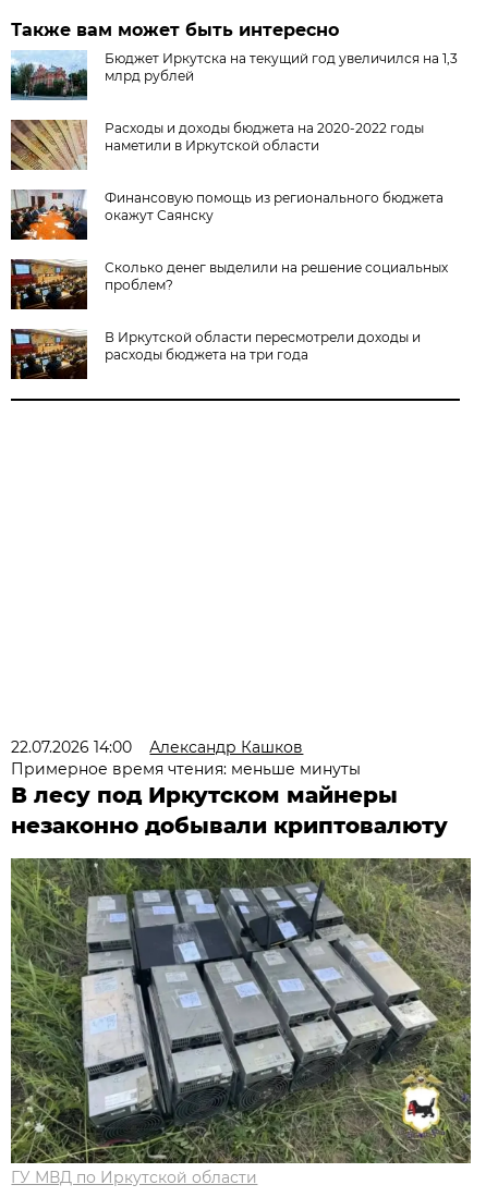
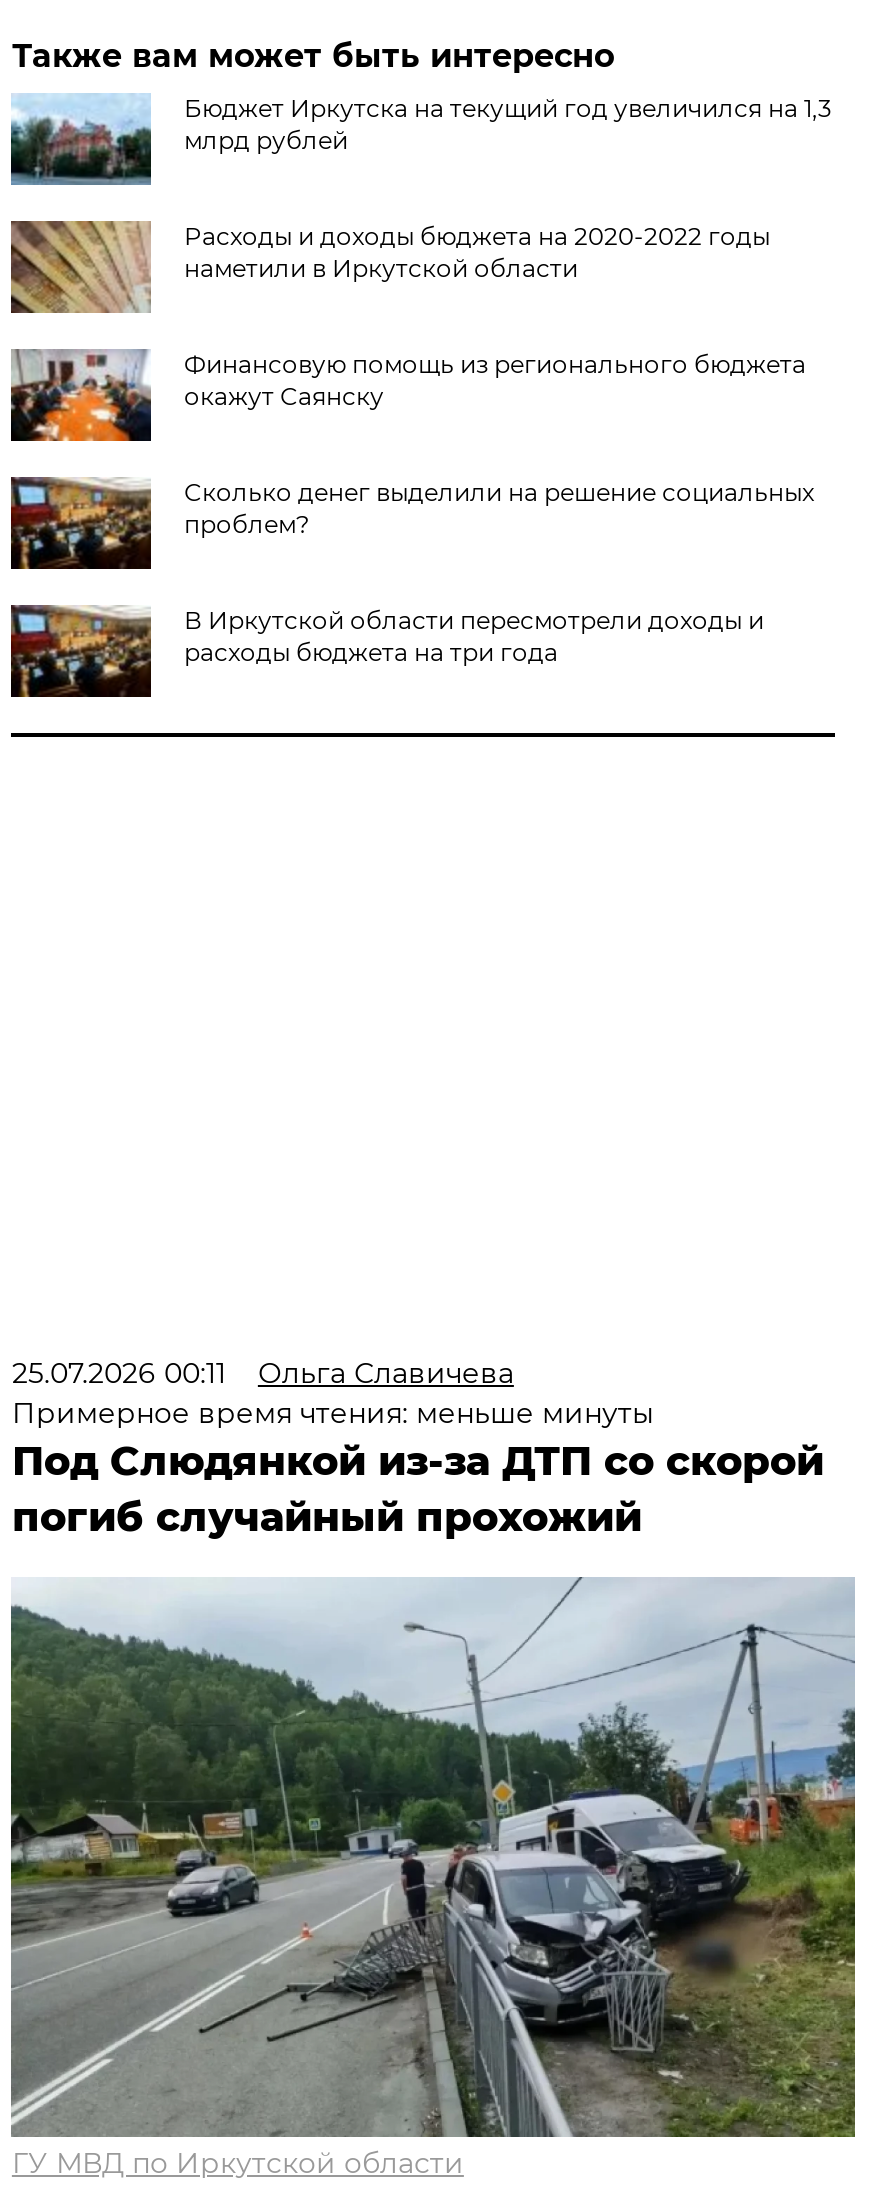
- 22.07.2026 14:00
- Александр Кашков
+ 25.07.2026 00:11
+ Ольга Славичева

- В лесу под Иркутском майнеры
- незаконно добывали криптовалюту
+ Под Слюдянкой из-за ДТП со скорой
+ погиб случайный прохожий

- [image]
+ [image]
